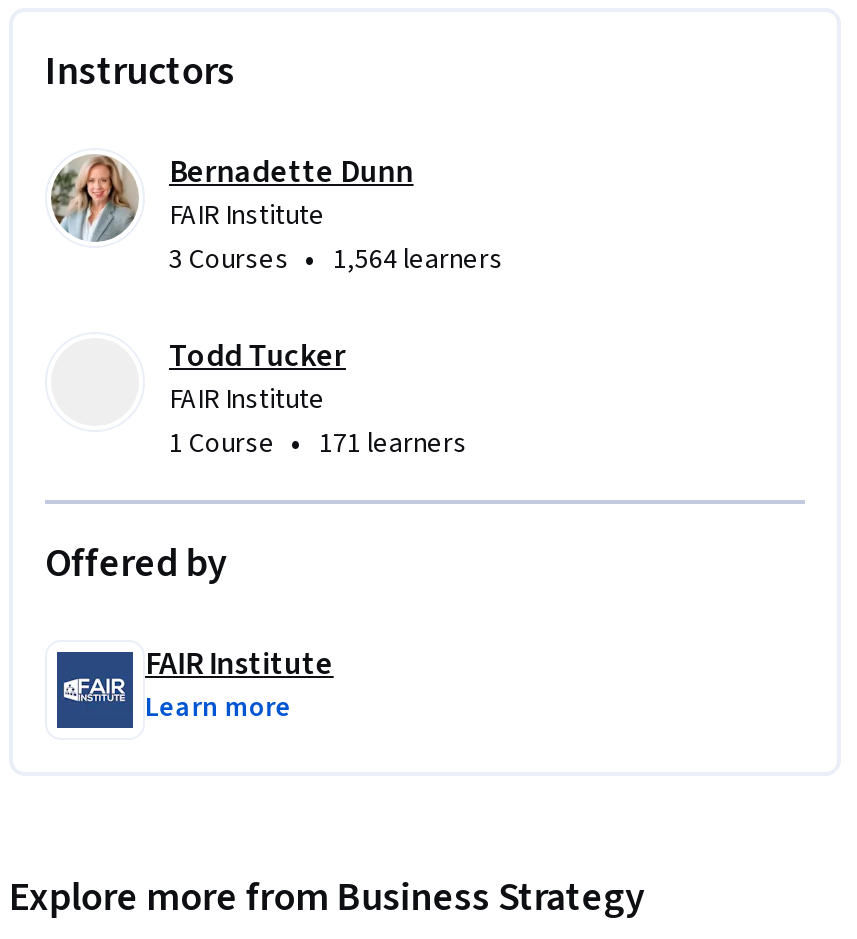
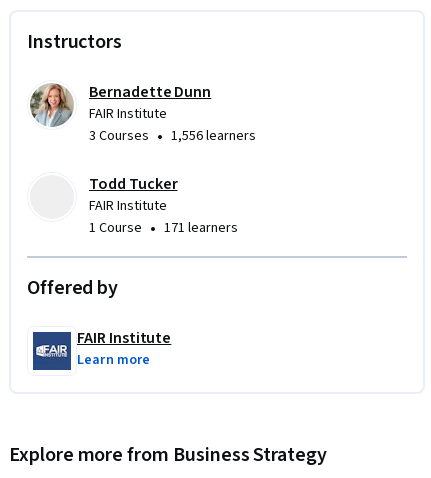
- 3 Courses • 1,564 learners
+ 3 Courses • 1,556 learners
